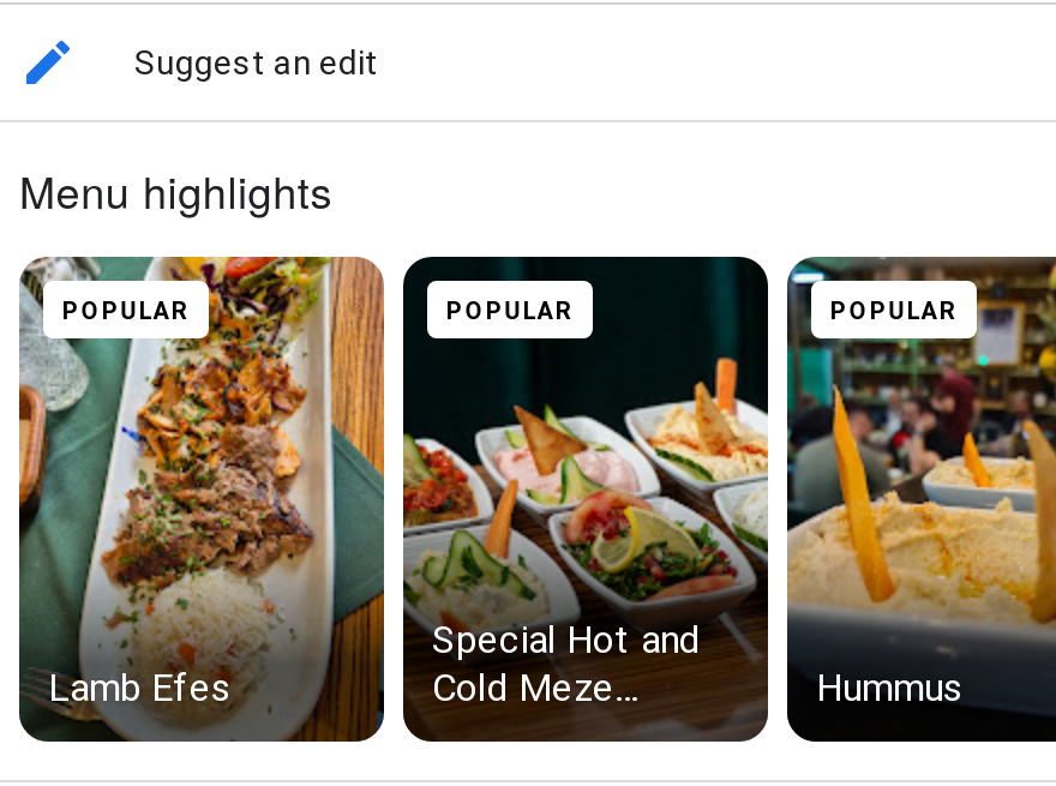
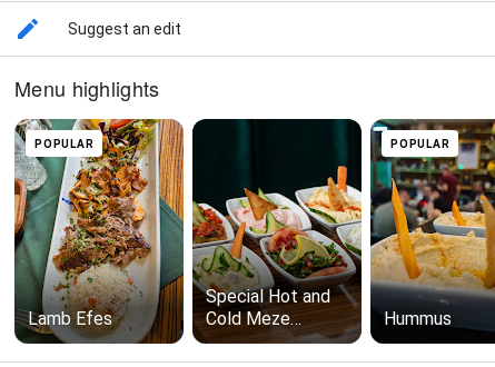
- POPULAR
